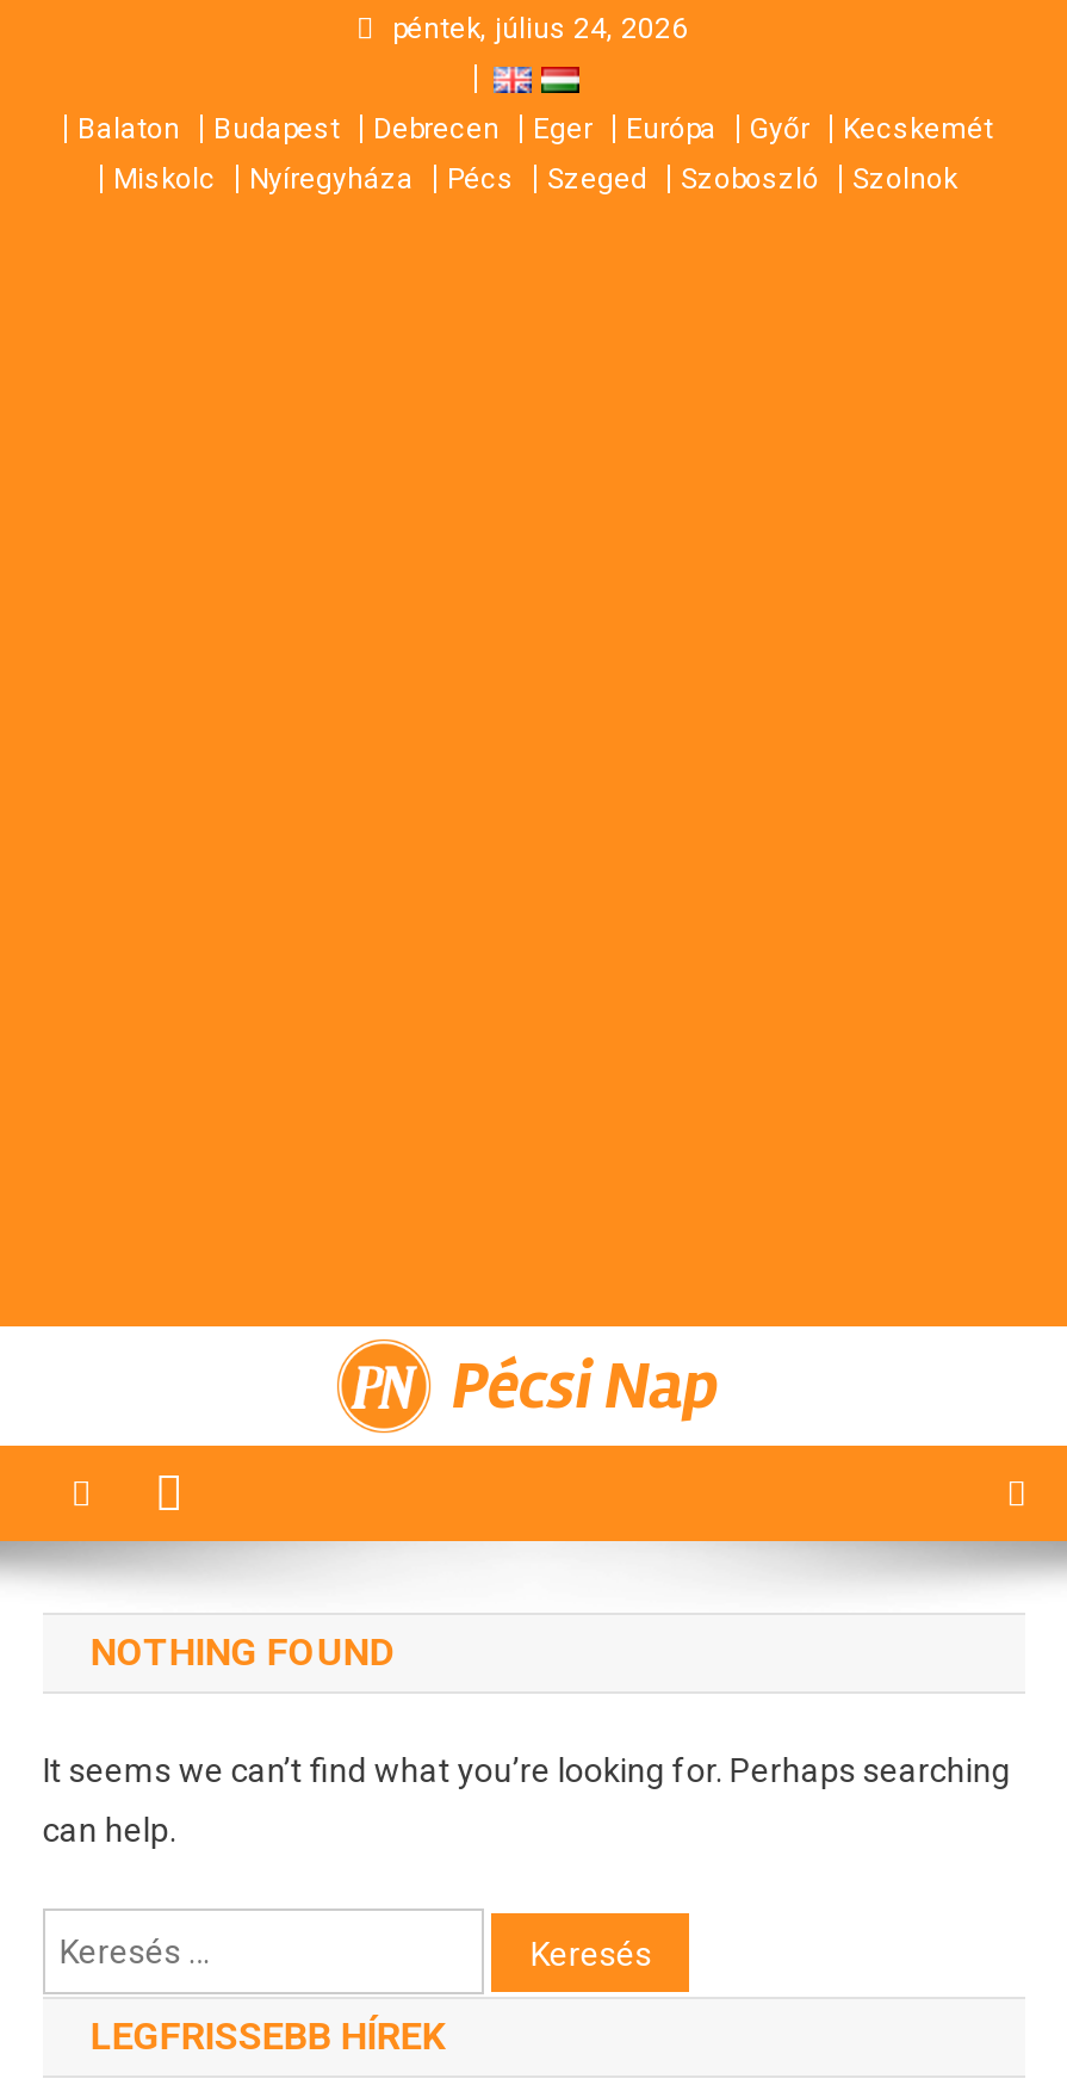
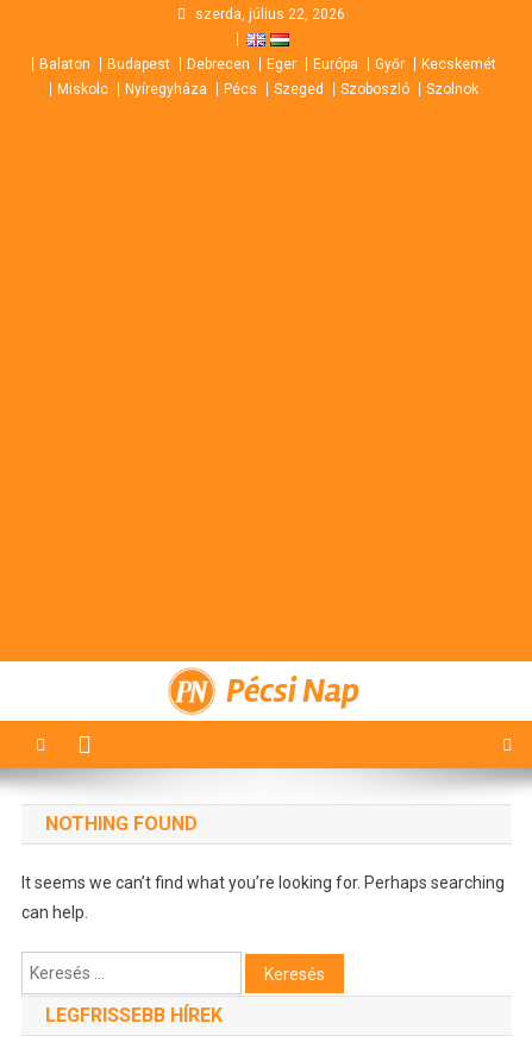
- péntek, július 24, 2026
+ szerda, július 22, 2026
